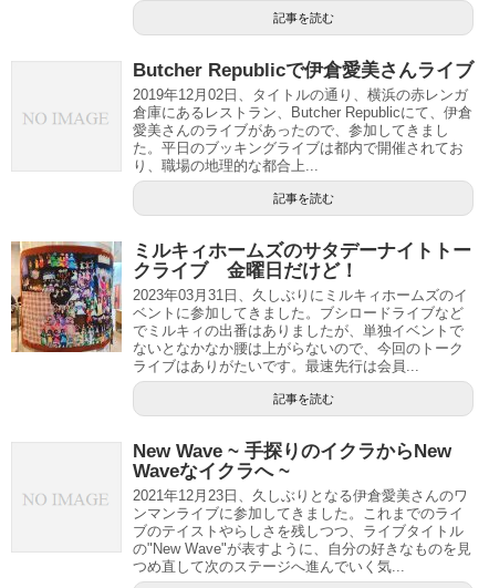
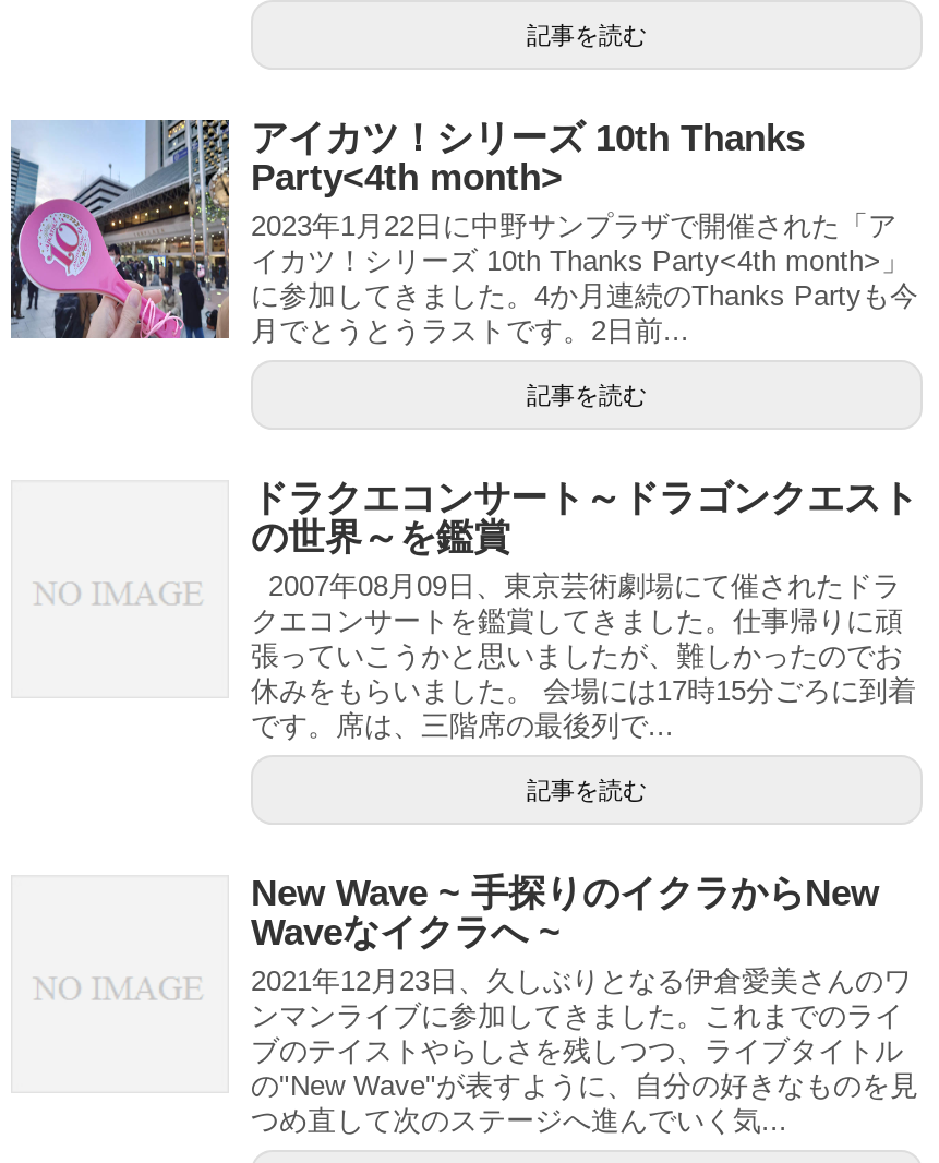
+ [image]

- Butcher Republicで伊倉愛美さんライブ
- 2019年12月02日、タイトルの通り、横浜の赤レンガ
- 倉庫にあるレストラン、Butcher Republicにて、伊倉
- 愛美さんのライブがあったので、参加してきまし
- た。平日のブッキングライブは都内で開催されてお
- り、職場の地理的な都合上...
+ アイカツ！シリーズ 10th Thanks
+ Party<4th month>
+ 2023年1月22日に中野サンプラザで開催された「ア
+ イカツ！シリーズ 10th Thanks Party<4th month>」
+ に参加してきました。4か月連続のThanks Partyも今
+ 月でとうとうラストです。2日前...

- [image]

- ミルキィホームズのサタデーナイトトー
- クライブ 金曜日だけど！
- 2023年03月31日、久しぶりにミルキィホームズのイ
- ベントに参加してきました。ブシロードライブなど
- でミルキィの出番はありましたが、単独イベントで
- ないとなかなか腰は上がらないので、今回のトーク
- ライブはありがたいです。最速先行は会員...
+ ドラクエコンサート～ドラゴンクエスト
+ の世界～を鑑賞
+ 2007年08月09日、東京芸術劇場にて催されたドラ
+ クエコンサートを鑑賞してきました。仕事帰りに頑
+ 張っていこうかと思いましたが、難しかったのでお
+ 休みをもらいました。 会場には17時15分ごろに到着
+ です。席は、三階席の最後列で...
